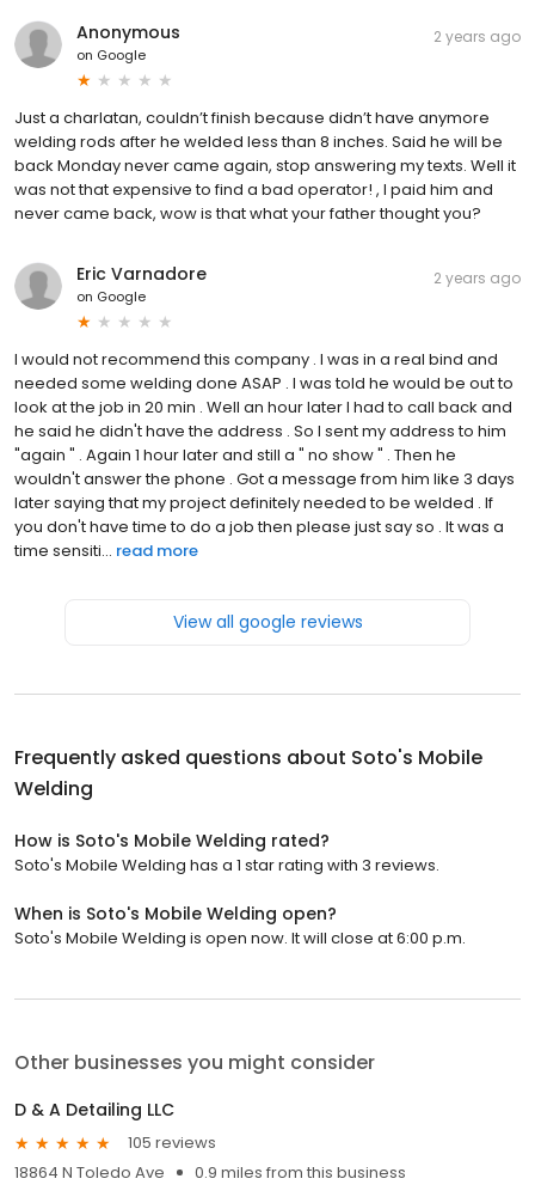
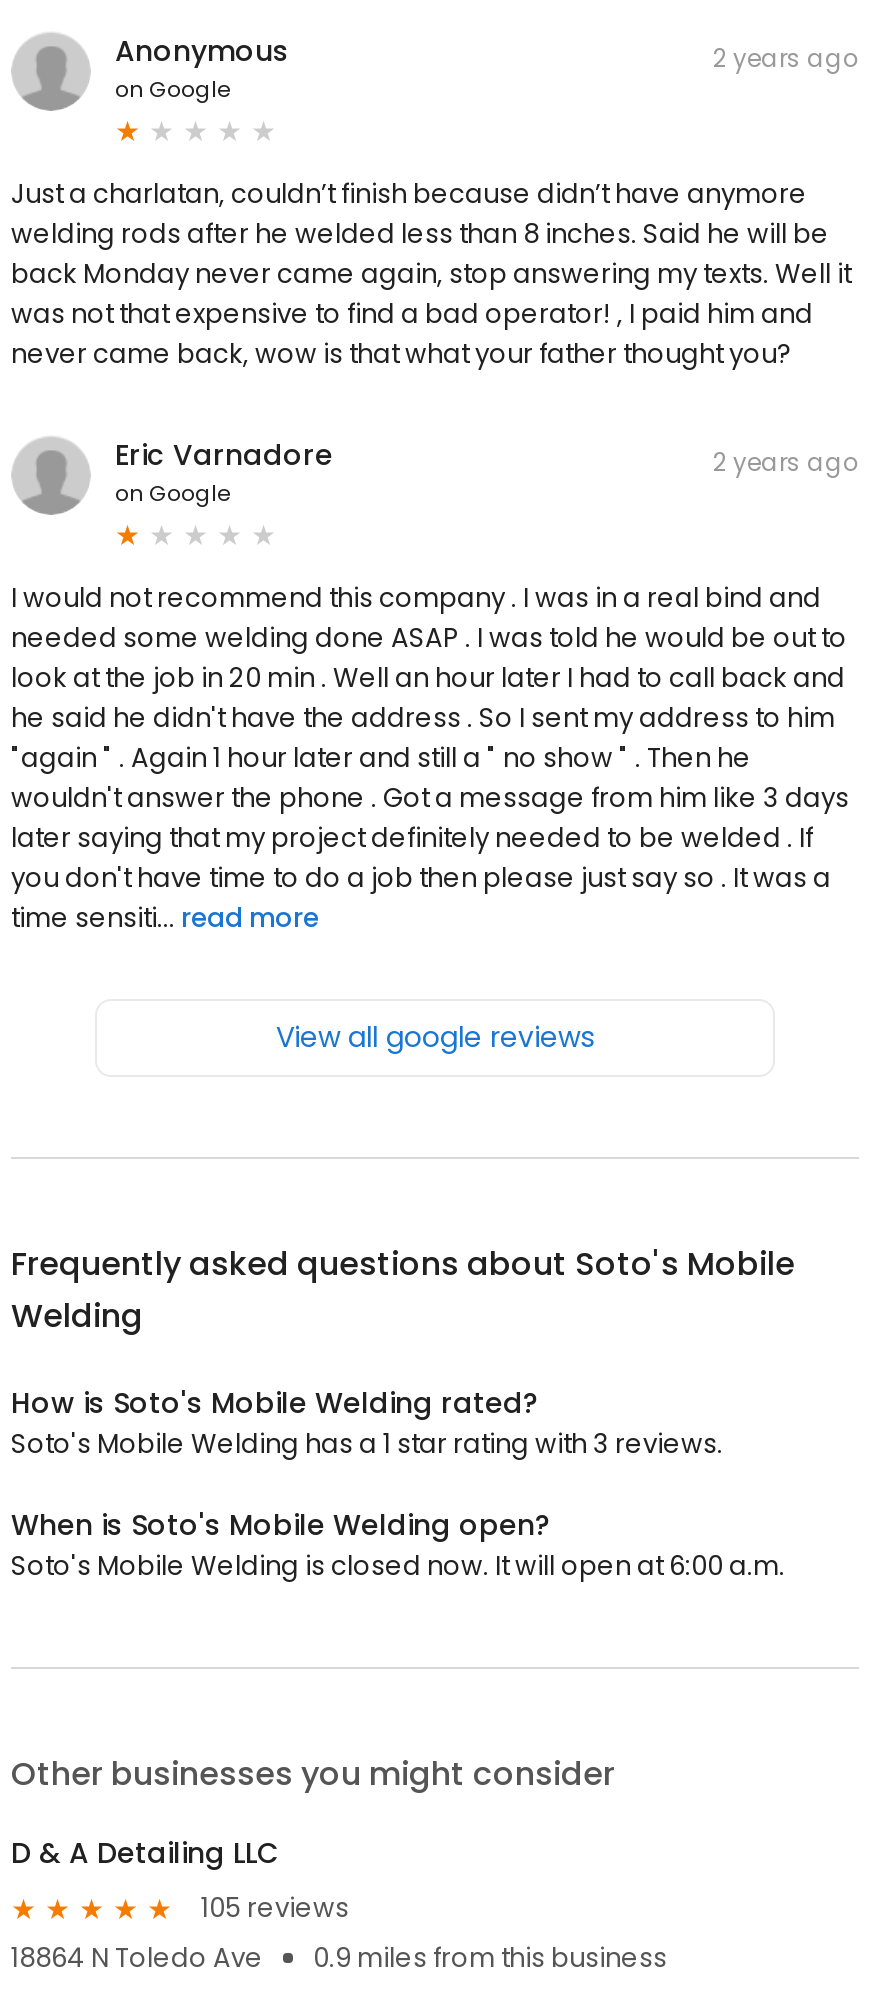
- Soto's Mobile Welding is open now. It will close at 6:00 p.m.
+ Soto's Mobile Welding is closed now. It will open at 6:00 a.m.
